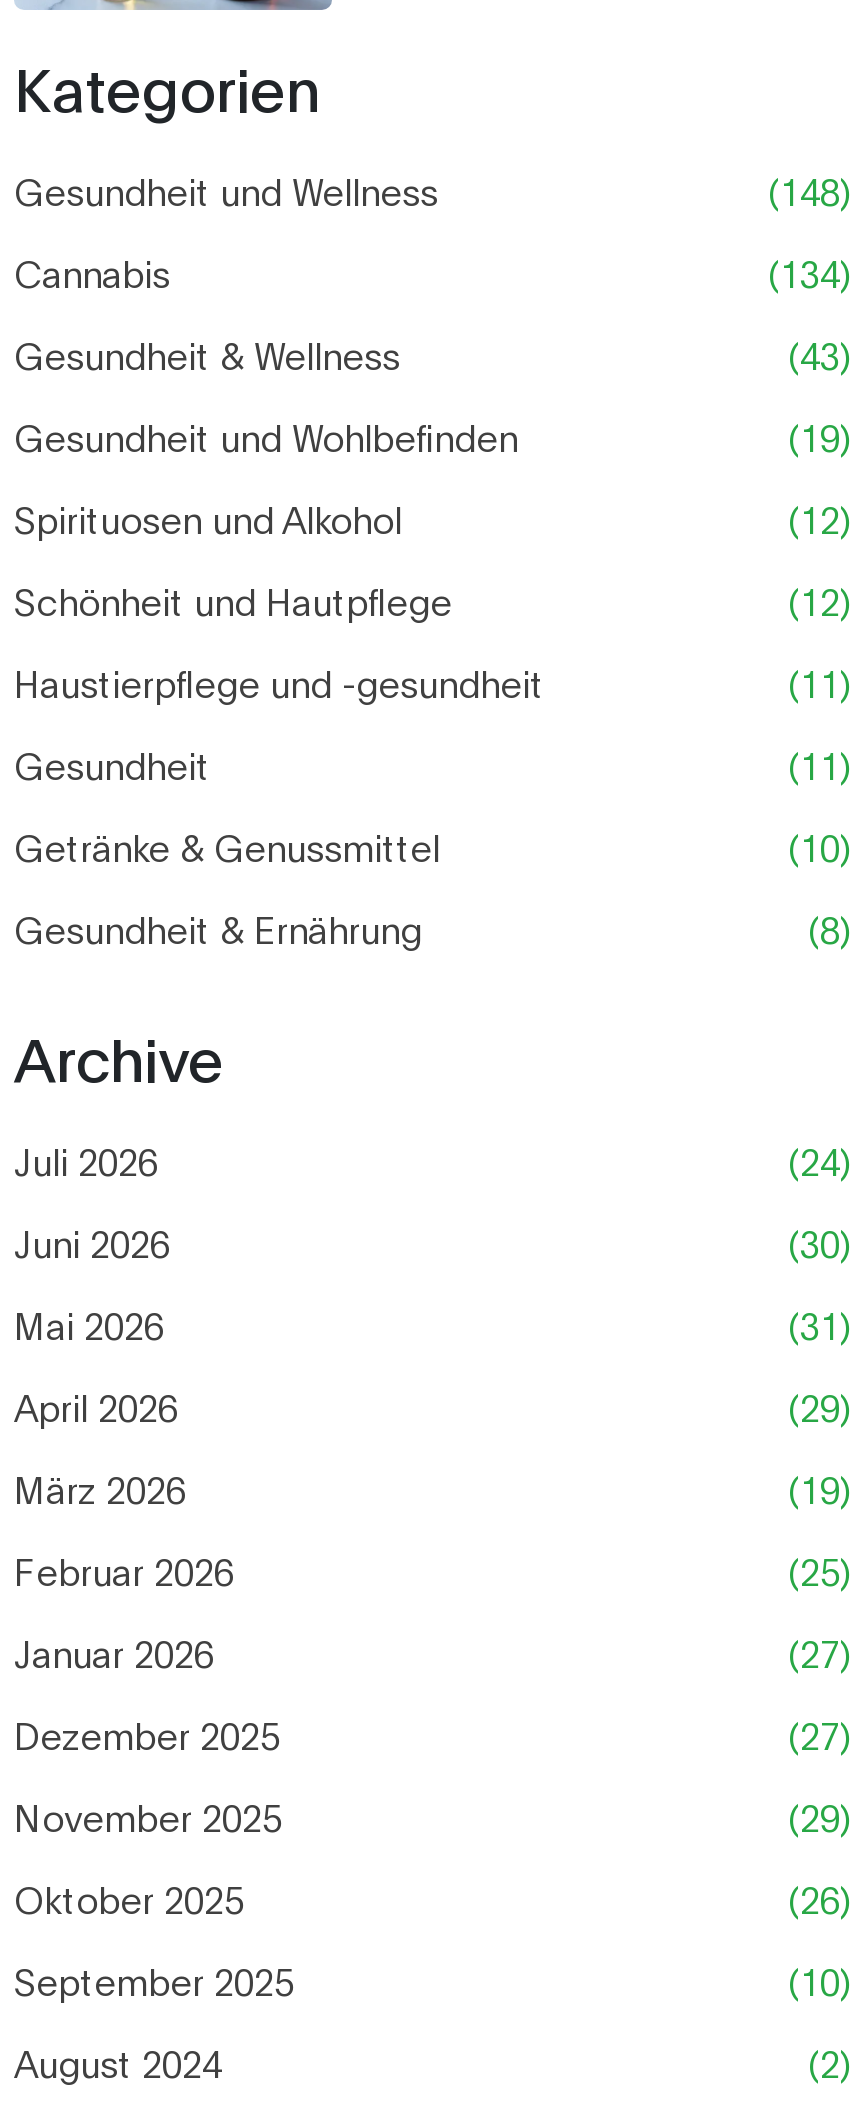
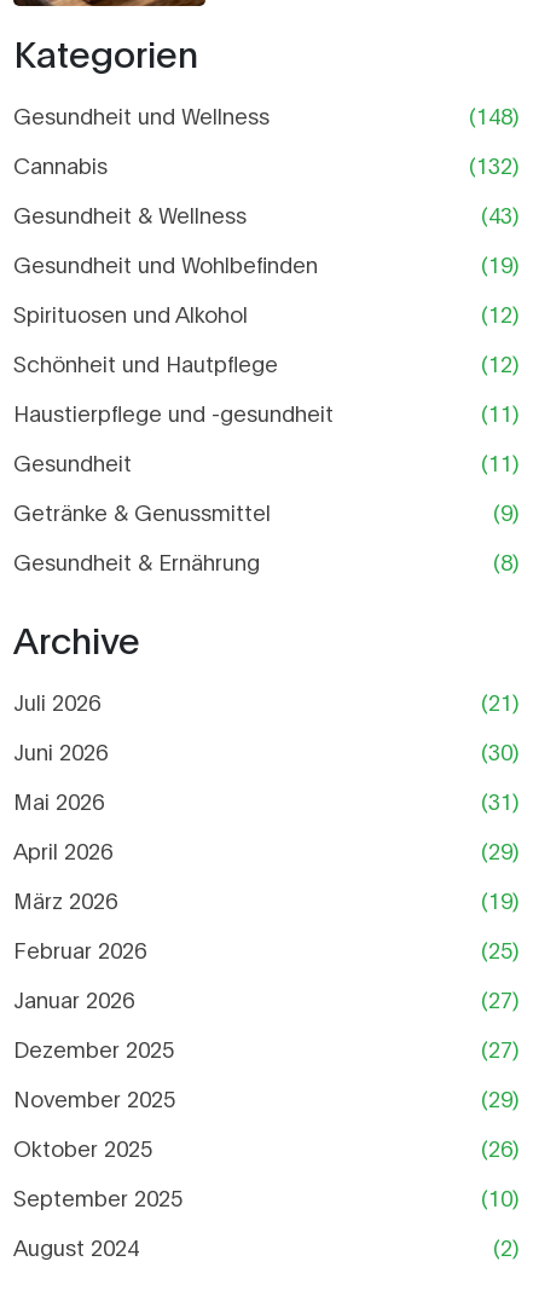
- (134)
+ (132)

- (10)
+ (9)

- (24)
+ (21)
